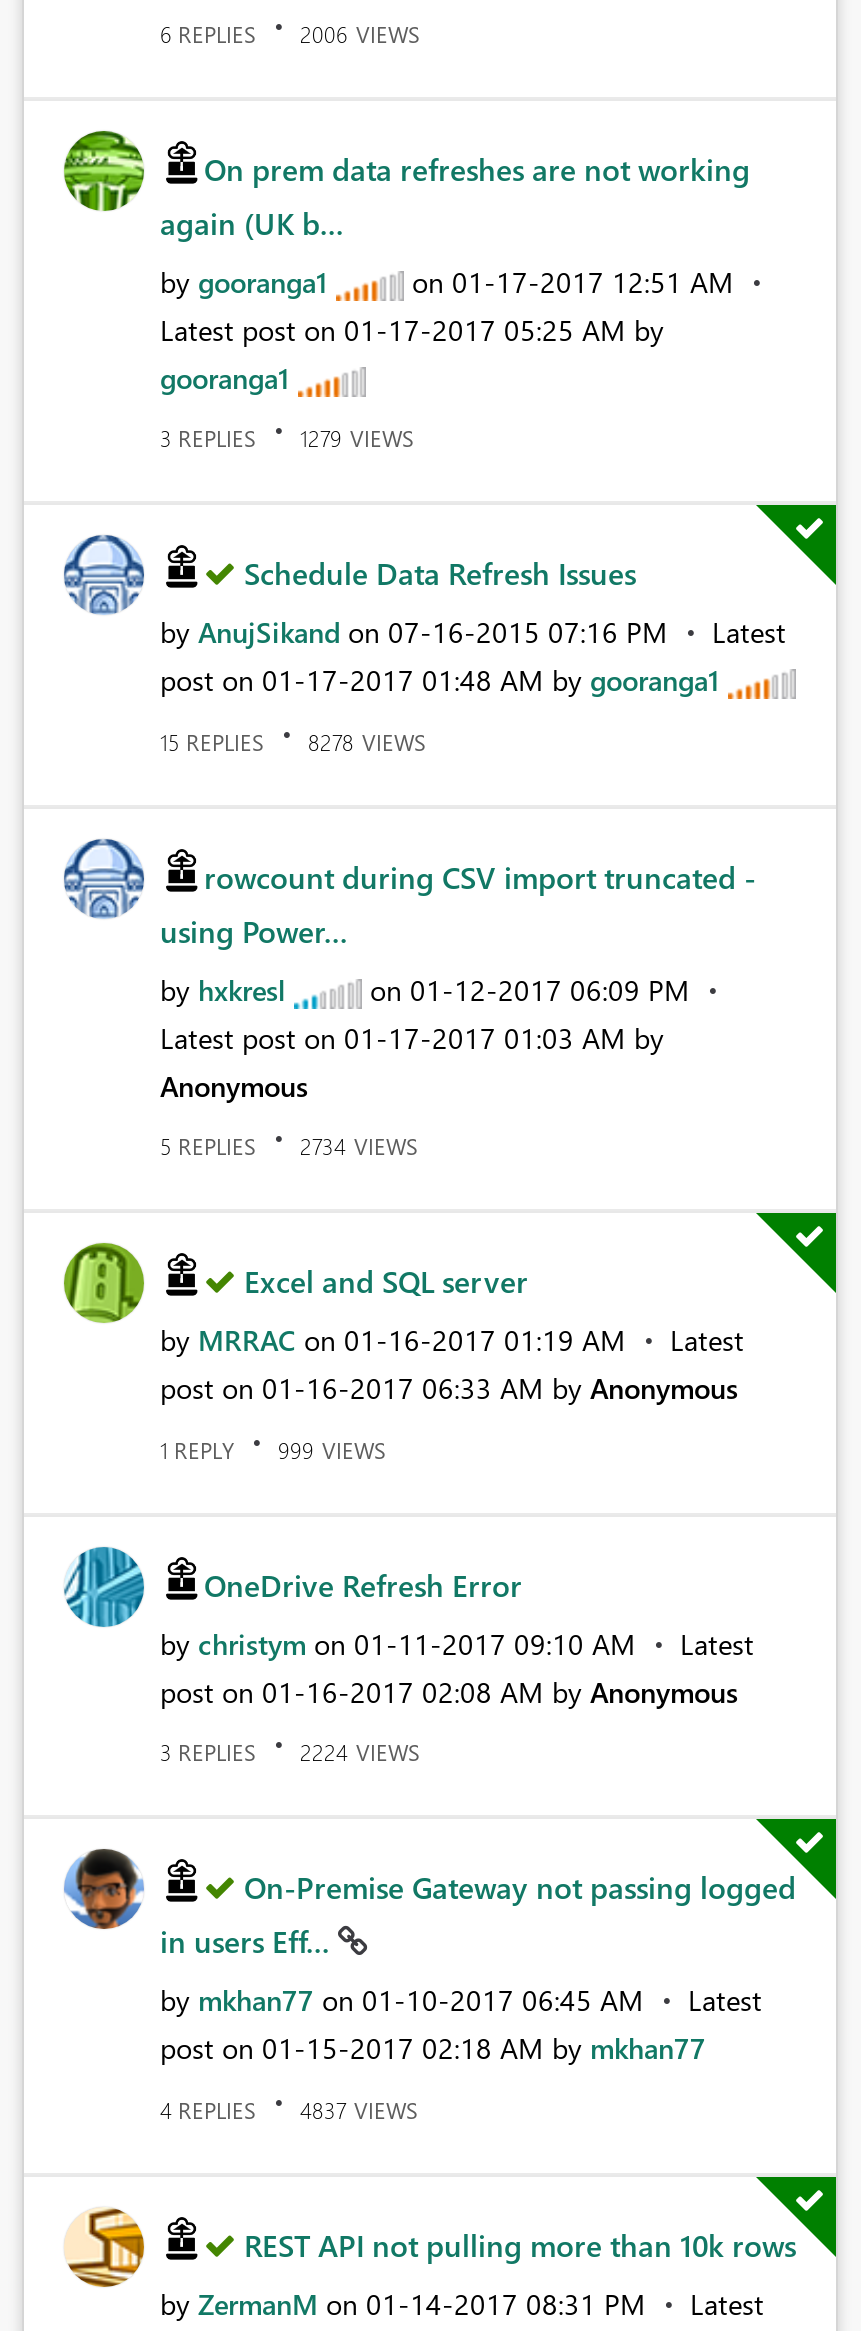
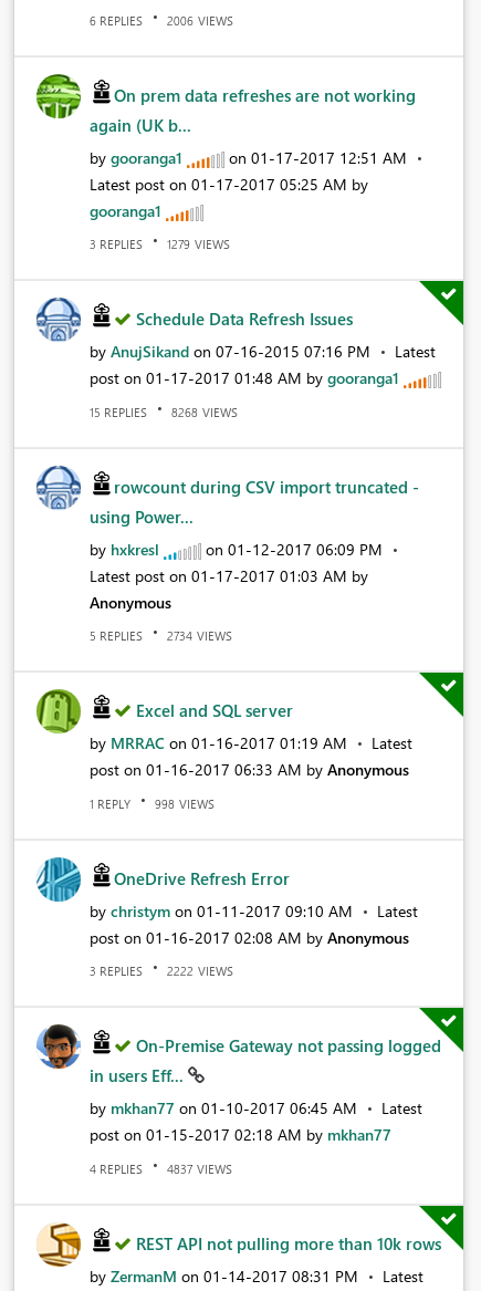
- 15 REPLIES 8278 VIEWS
+ 15 REPLIES 8268 VIEWS

- 1 REPLY 999 VIEWS
+ 1 REPLY 998 VIEWS

- 3 REPLIES 2224 VIEWS
+ 3 REPLIES 2222 VIEWS
